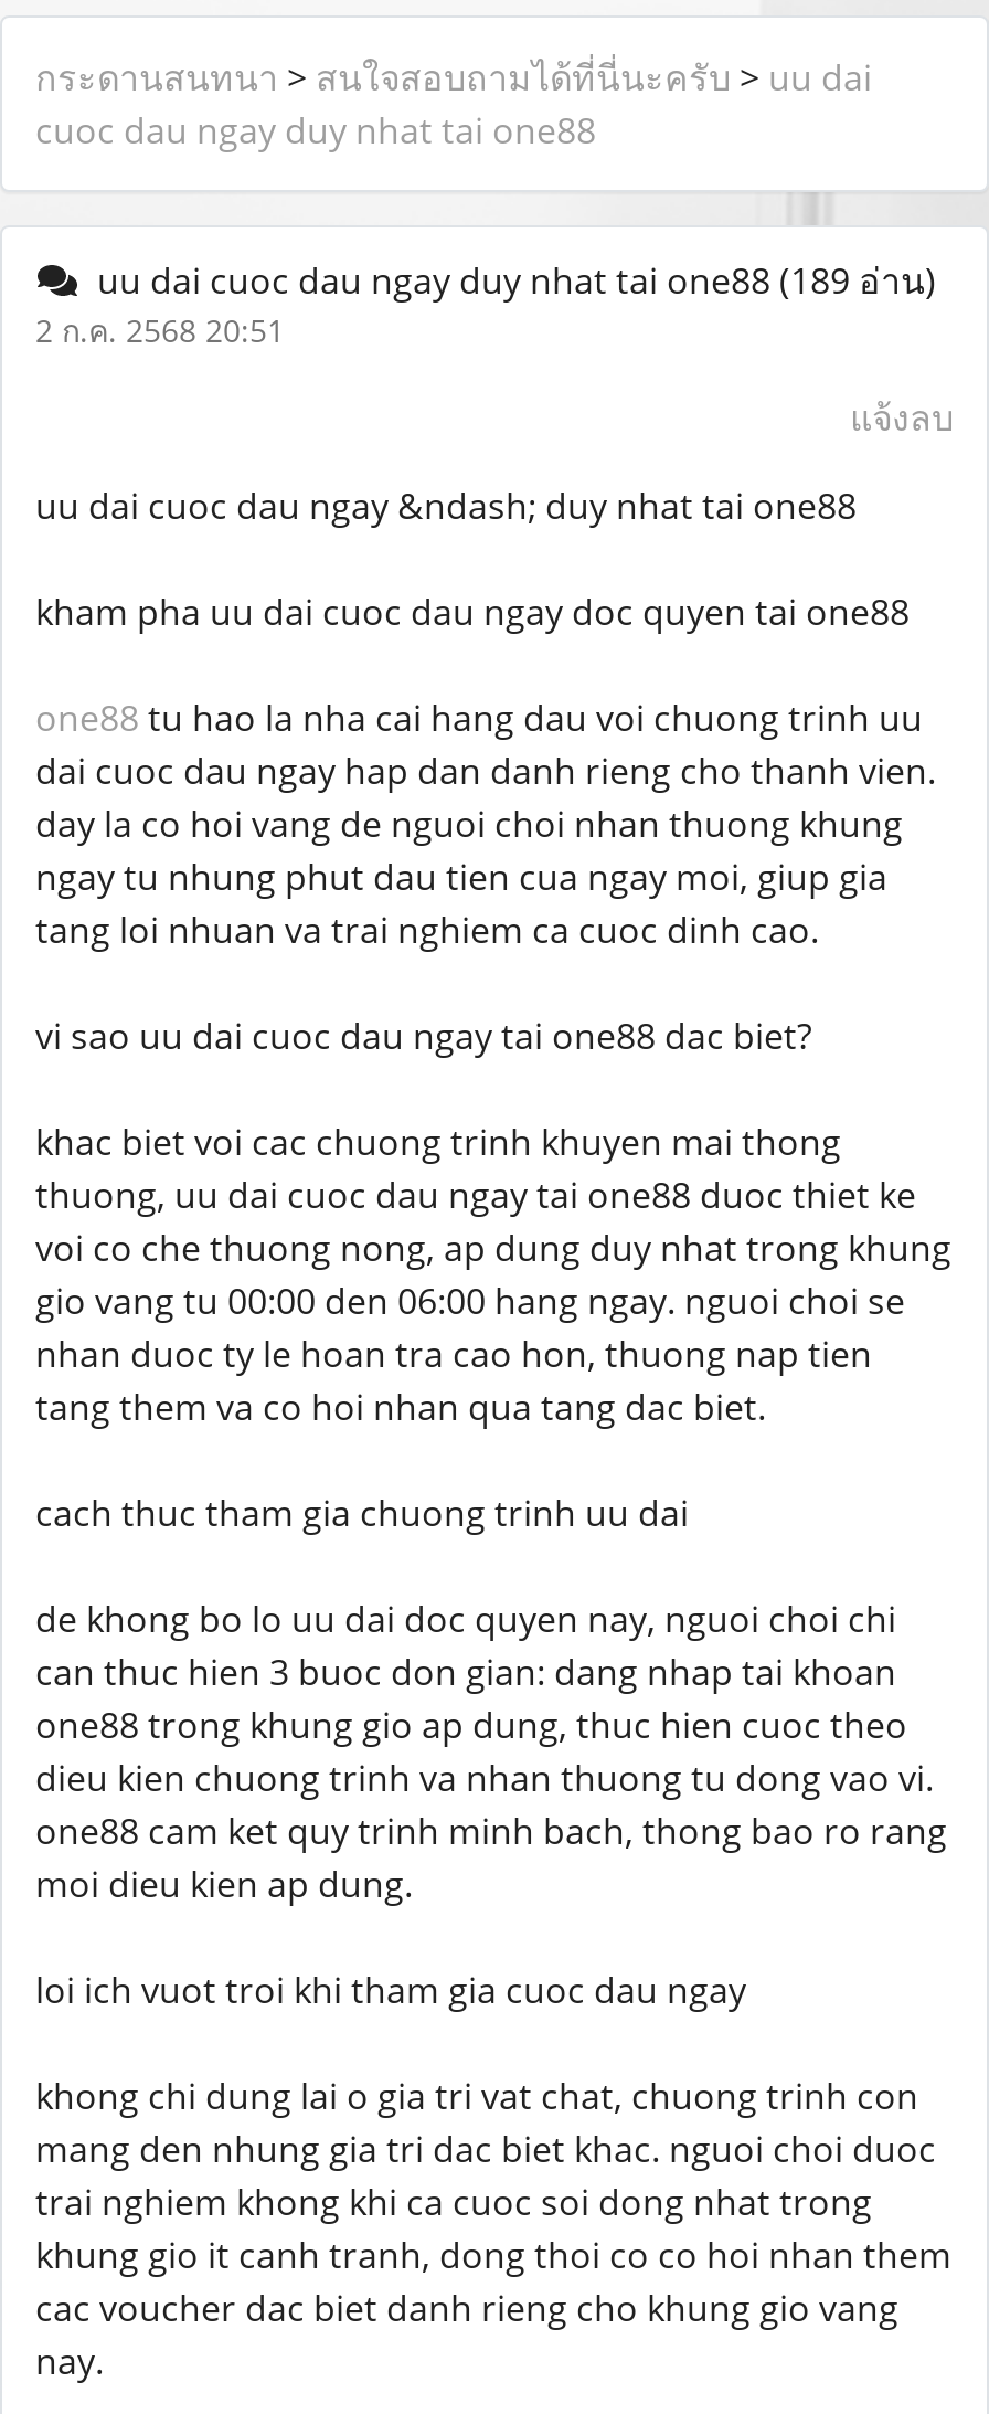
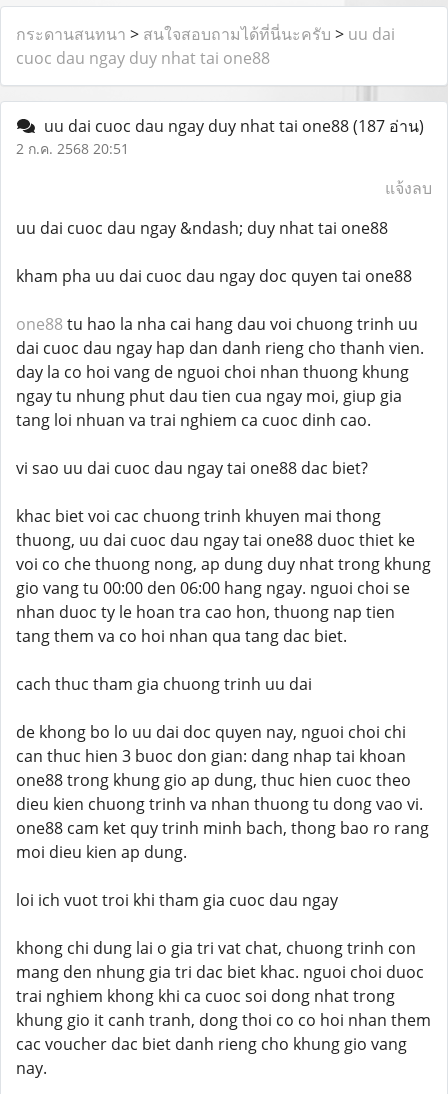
- uu dai cuoc dau ngay duy nhat tai one88 (189 อ่าน)
+ uu dai cuoc dau ngay duy nhat tai one88 (187 อ่าน)
